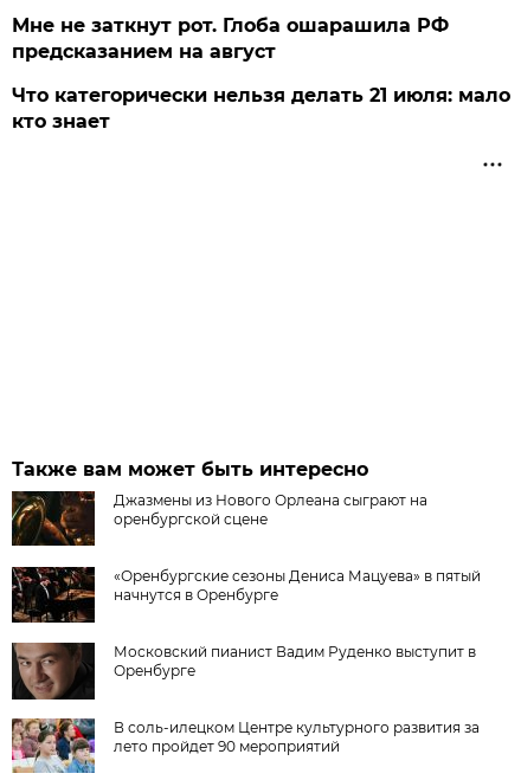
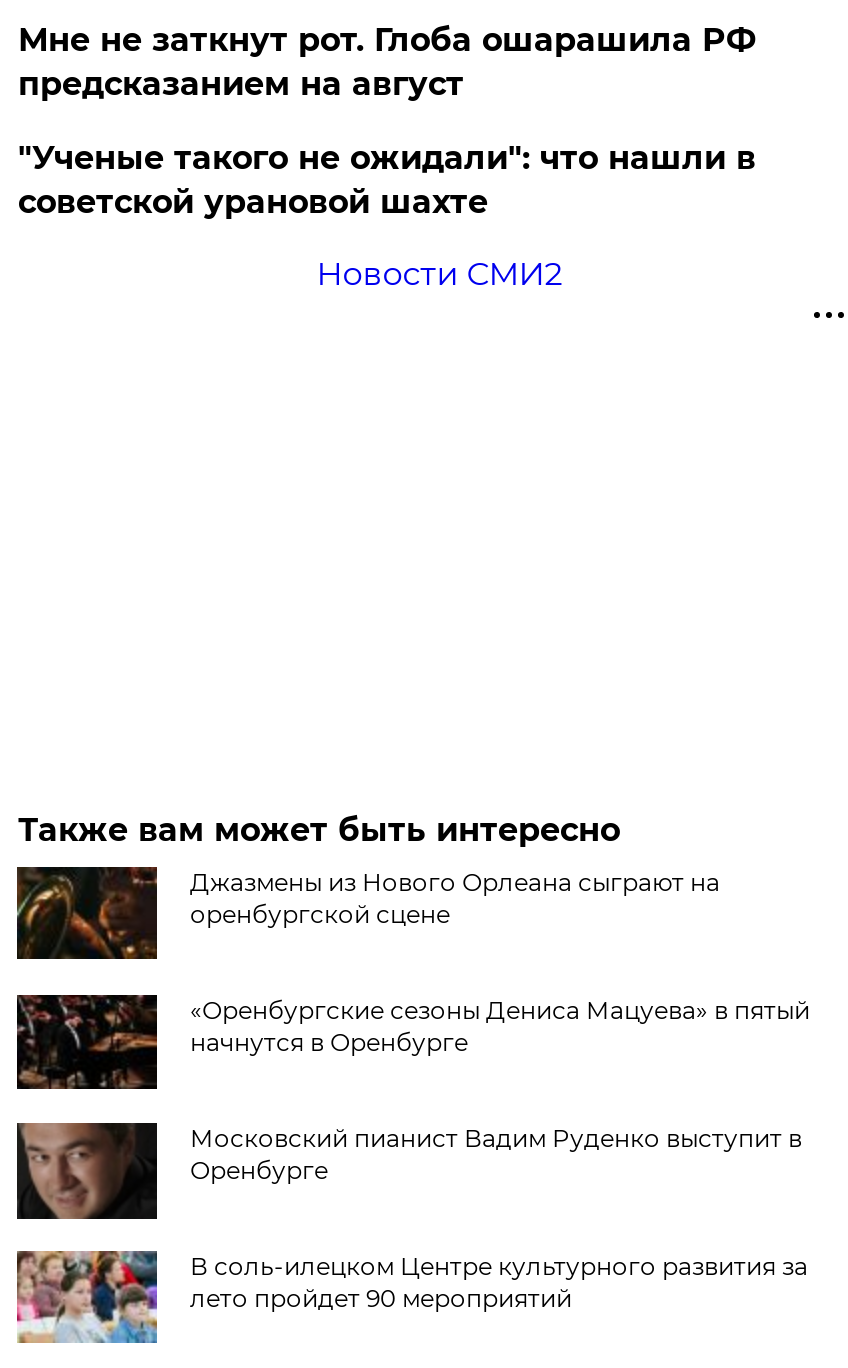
- Что категорически нельзя делать 21 июля: мало
- кто знает
+ "Ученые такого не ожидали": что нашли в
+ советской урановой шахте
+ Новости СМИ2
